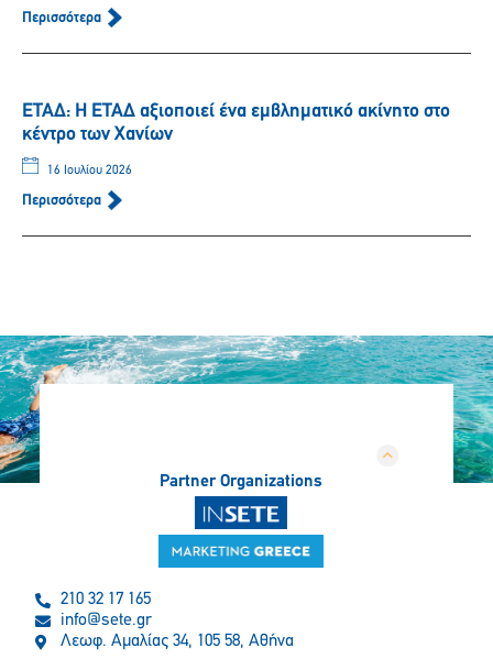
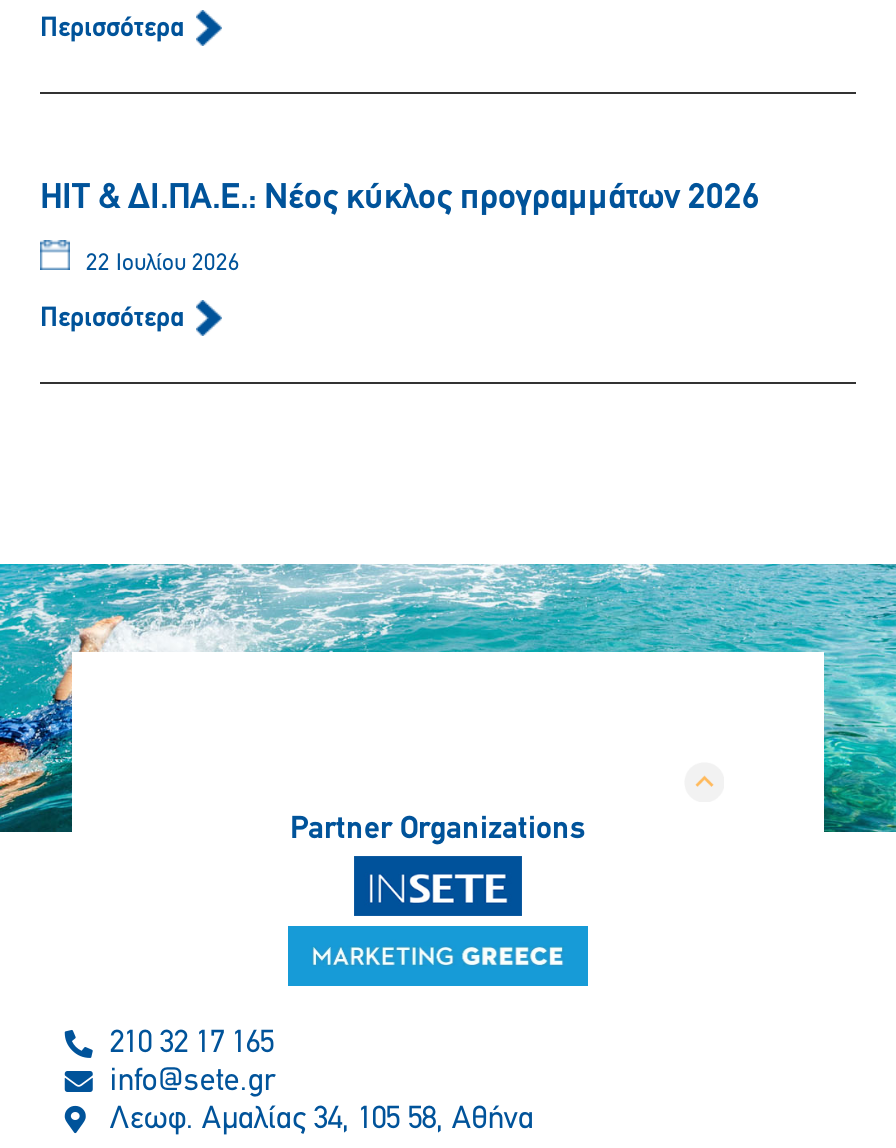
- ΕΤΑΔ: Η ΕΤΑΔ αξιοποιεί ένα εμβληματικό ακίνητο στο
- κέντρο των Χανίων
+ HIT & ΔΙ.ΠΑ.Ε.: Νέος κύκλος προγραμμάτων 2026

- 16 Ιουλίου 2026
+ 22 Ιουλίου 2026
